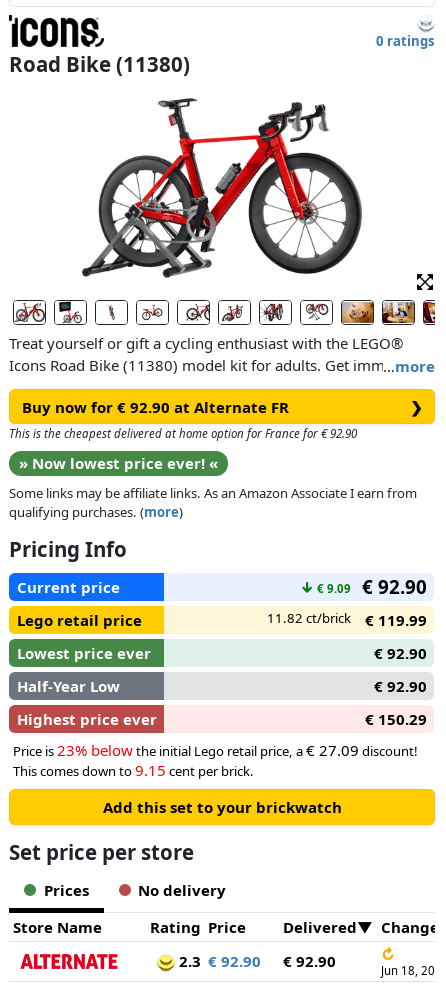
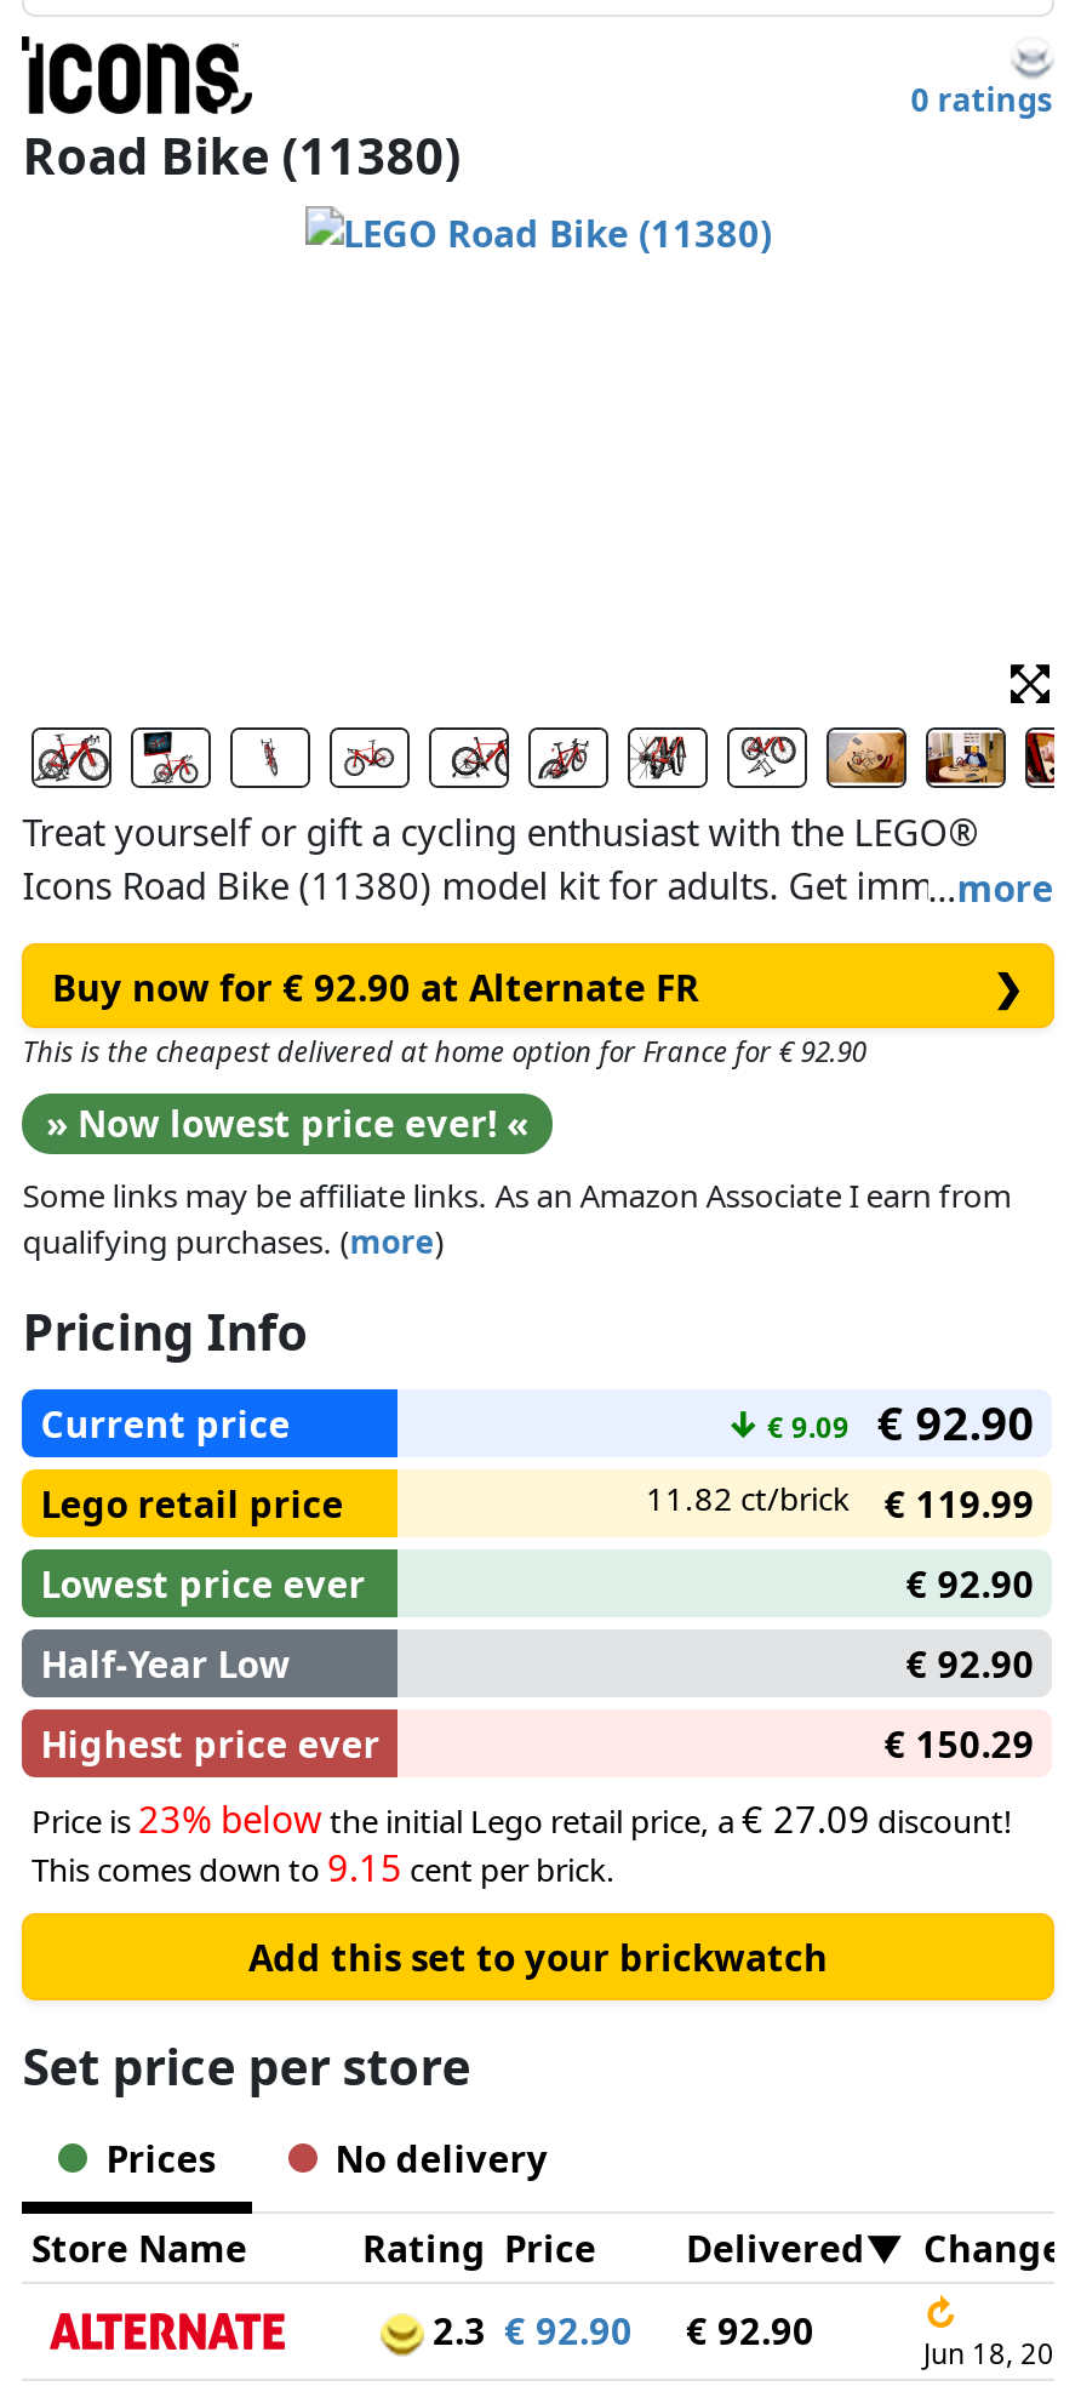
- [image]
